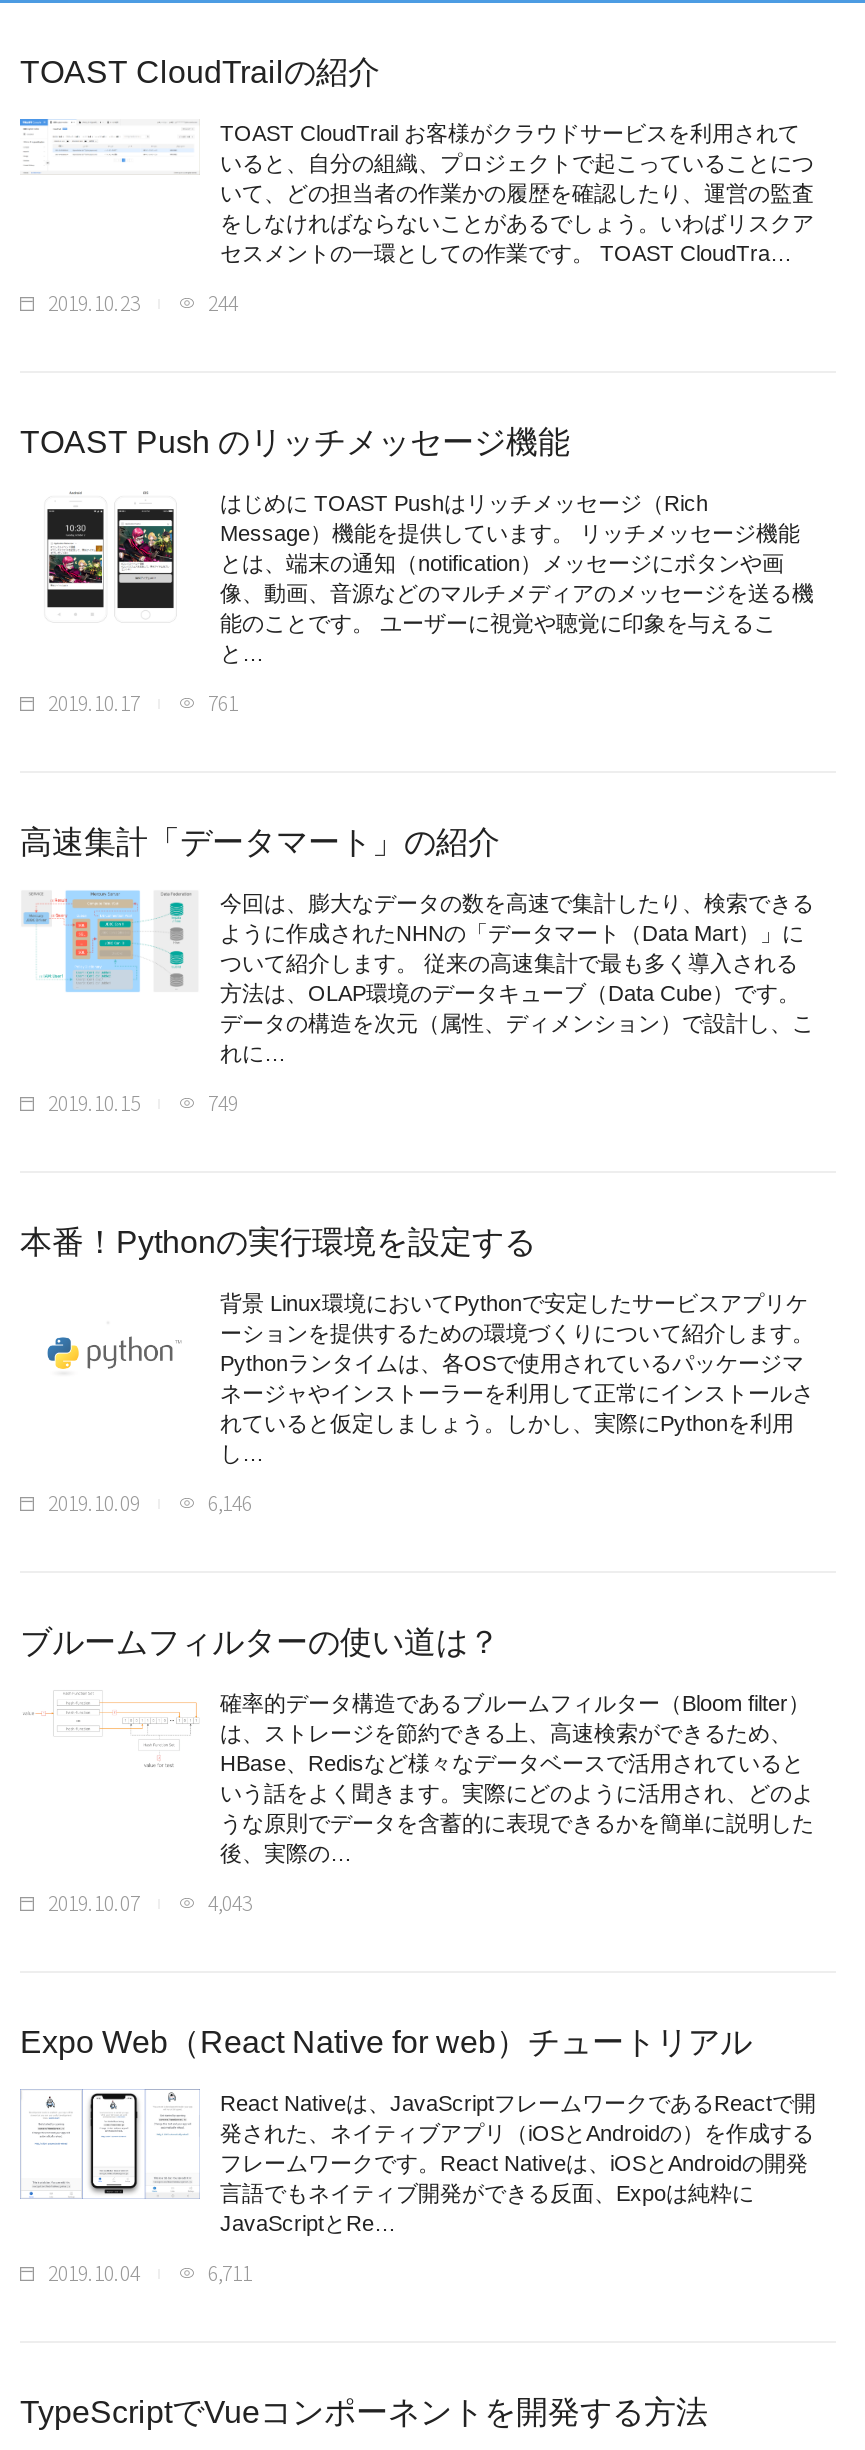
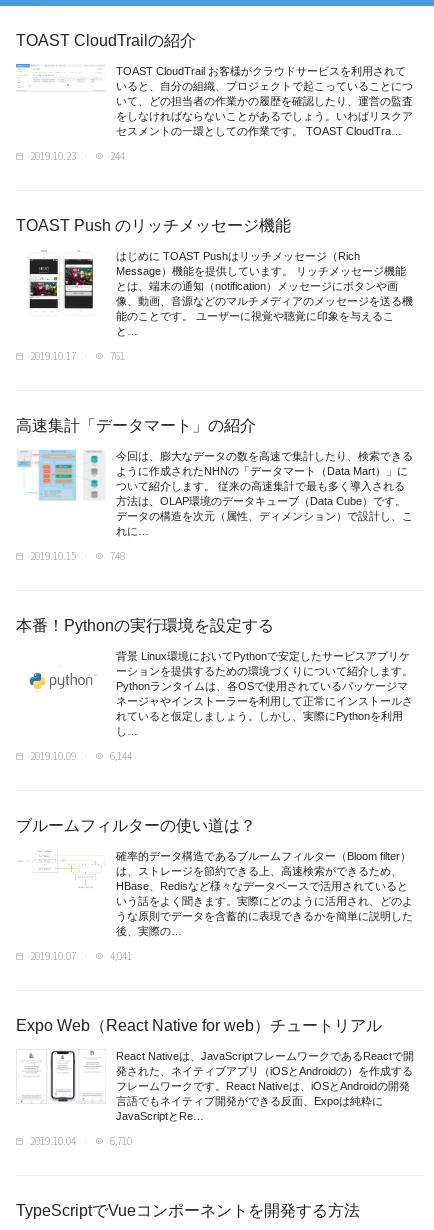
- 749
+ 748

- 6,146
+ 6,144

- 4,043
+ 4,041

- 6,711
+ 6,710
